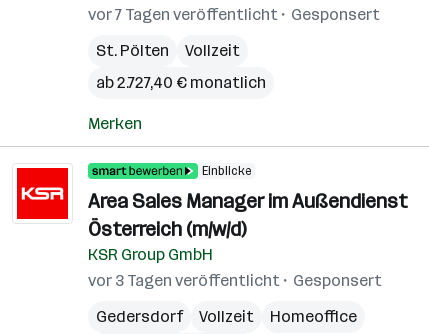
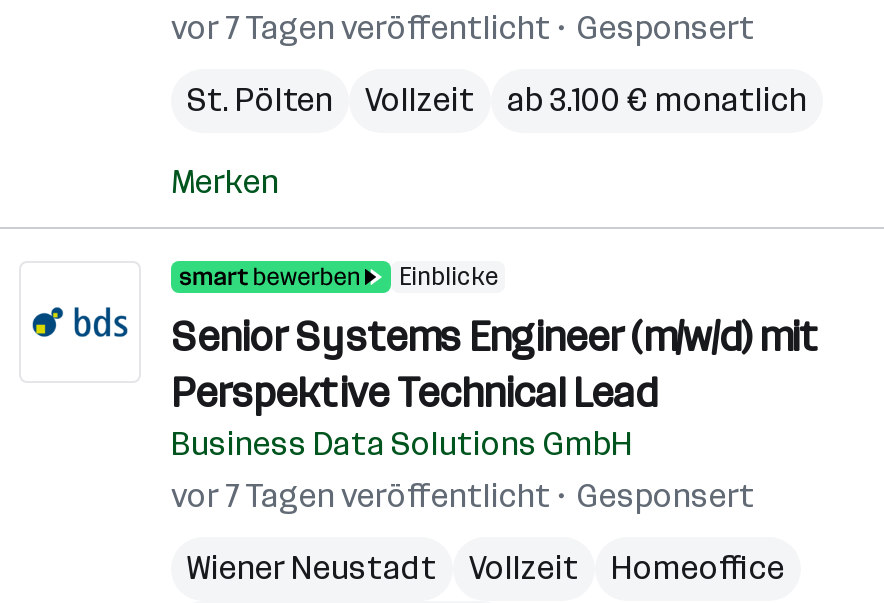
- ab 2.727,40 € monatlich
+ ab 3.100 € monatlich

- [image]
- Area Sales Manager im Außendienst
- Österreich (m/w/d)
- KSR Group GmbH
- vor 3 Tagen veröffentlicht
+ [image]
+ Senior Systems Engineer (m/w/d) mit
+ Perspektive Technical Lead
+ Business Data Solutions GmbH
+ vor 7 Tagen veröffentlicht

- Gedersdorf
+ Wiener Neustadt
